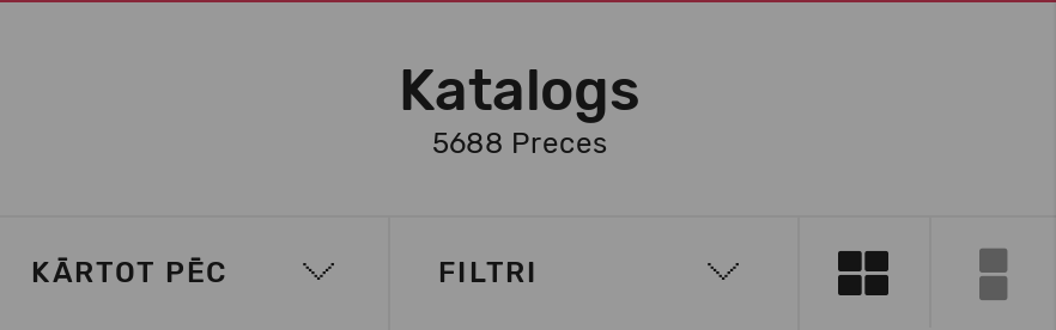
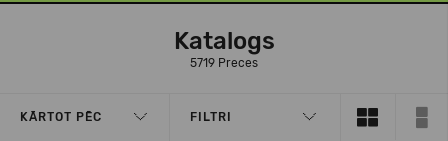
- 5688 Preces
+ 5719 Preces
